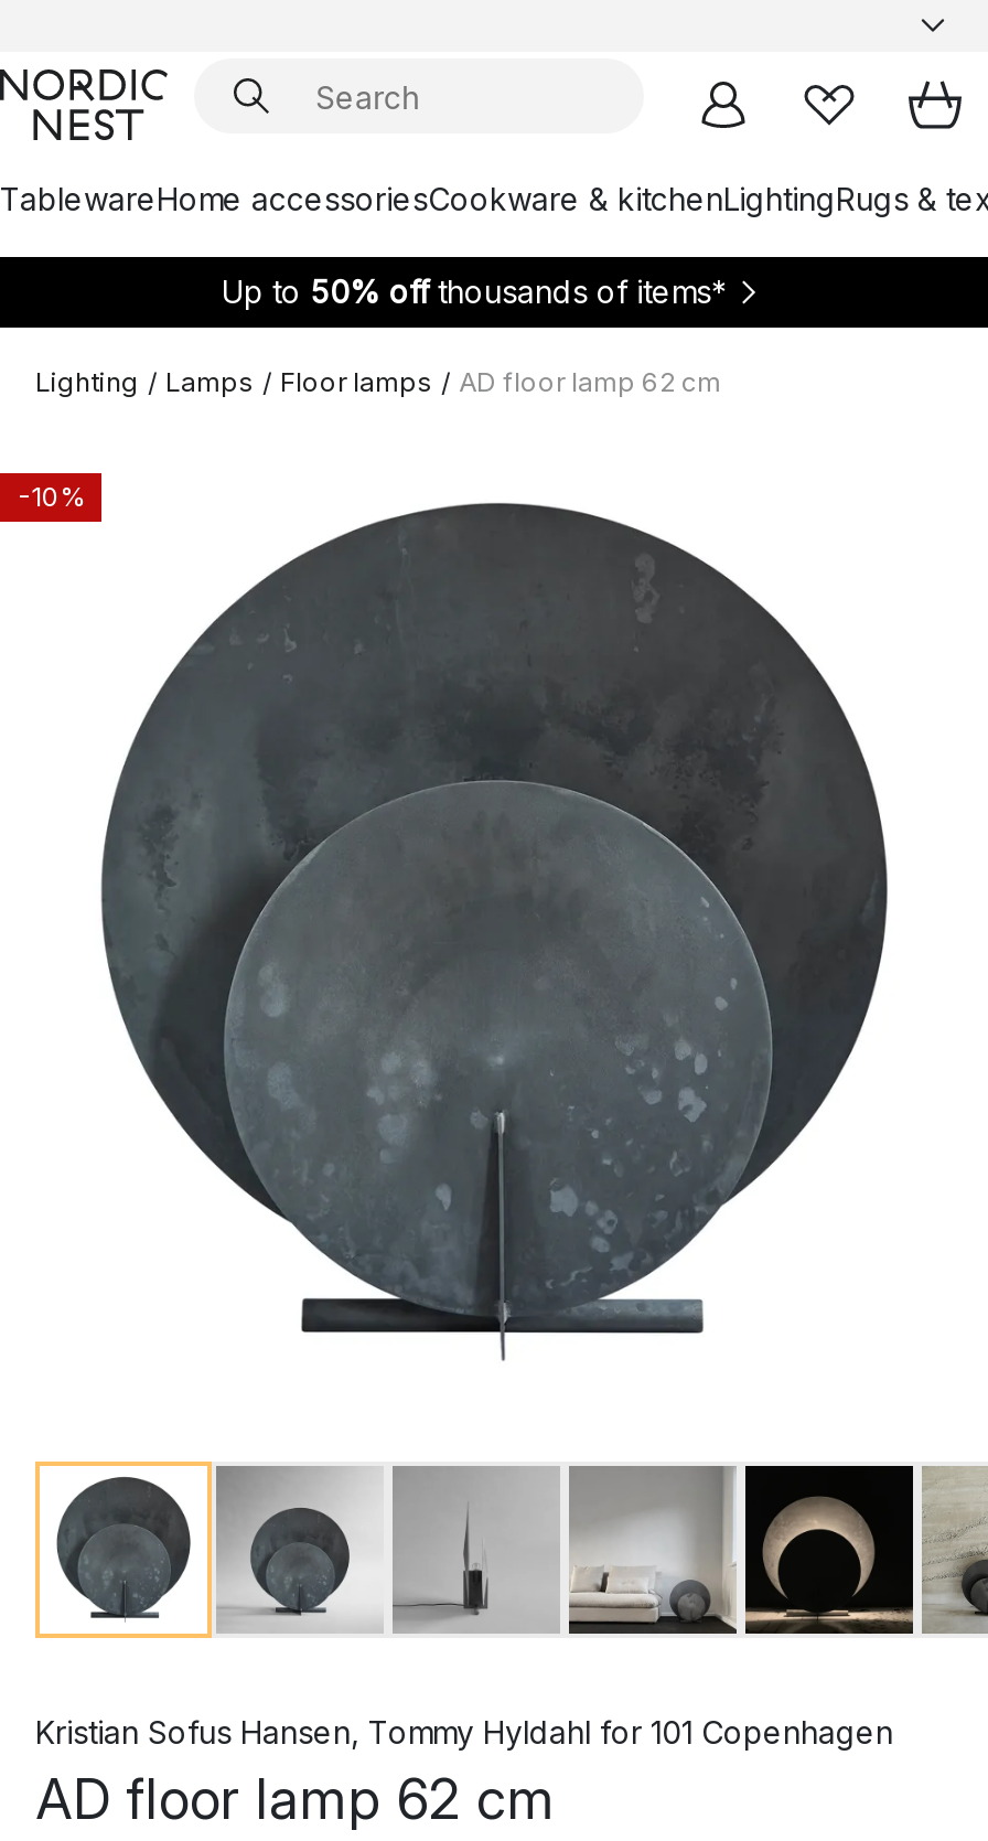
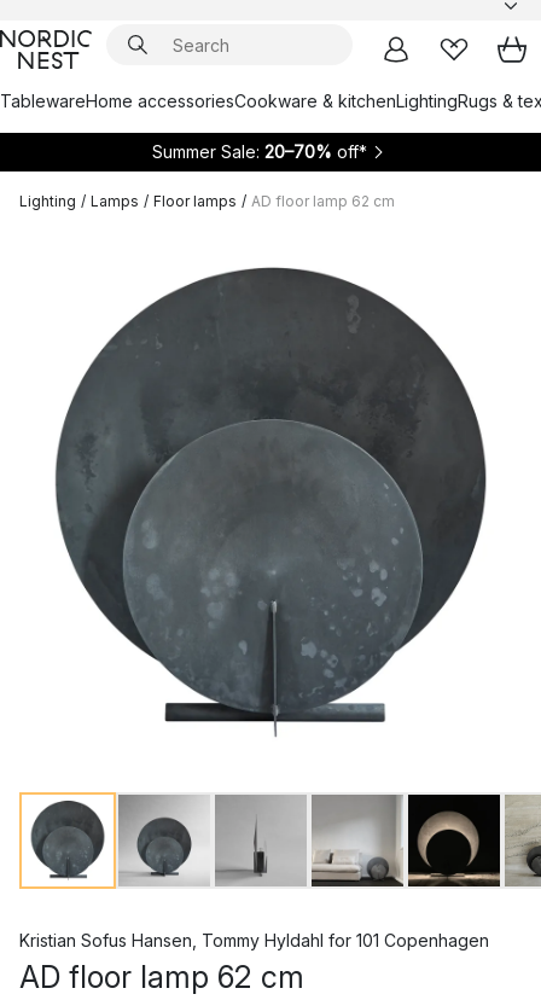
- Up to 50% off thousands of items*
+ Summer Sale: 20–70% off*

- -10%
